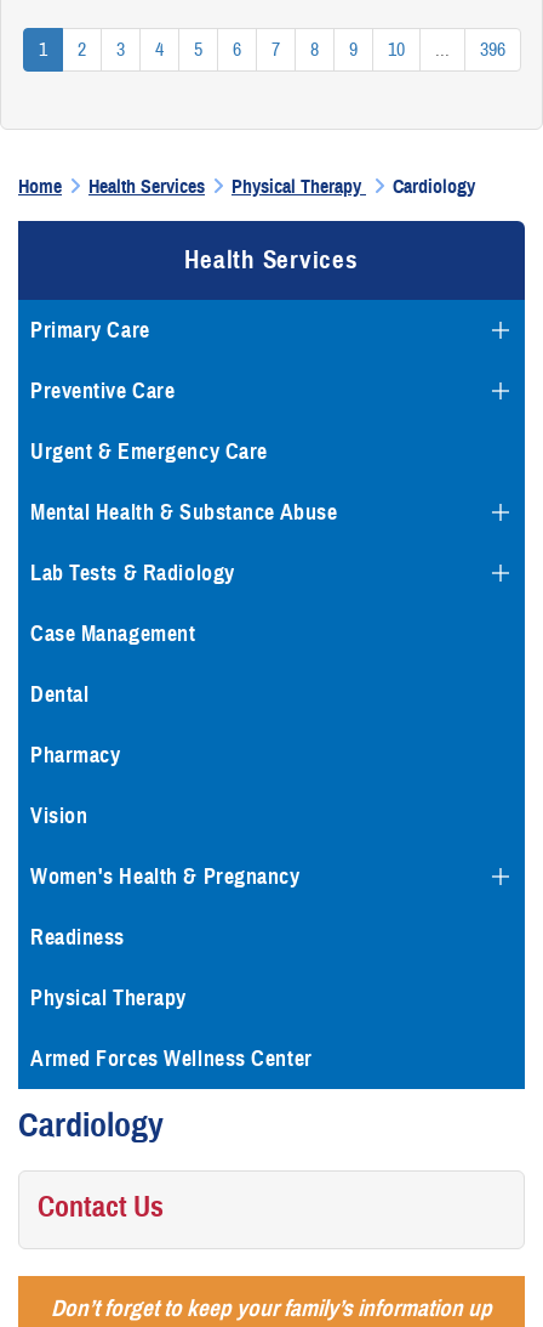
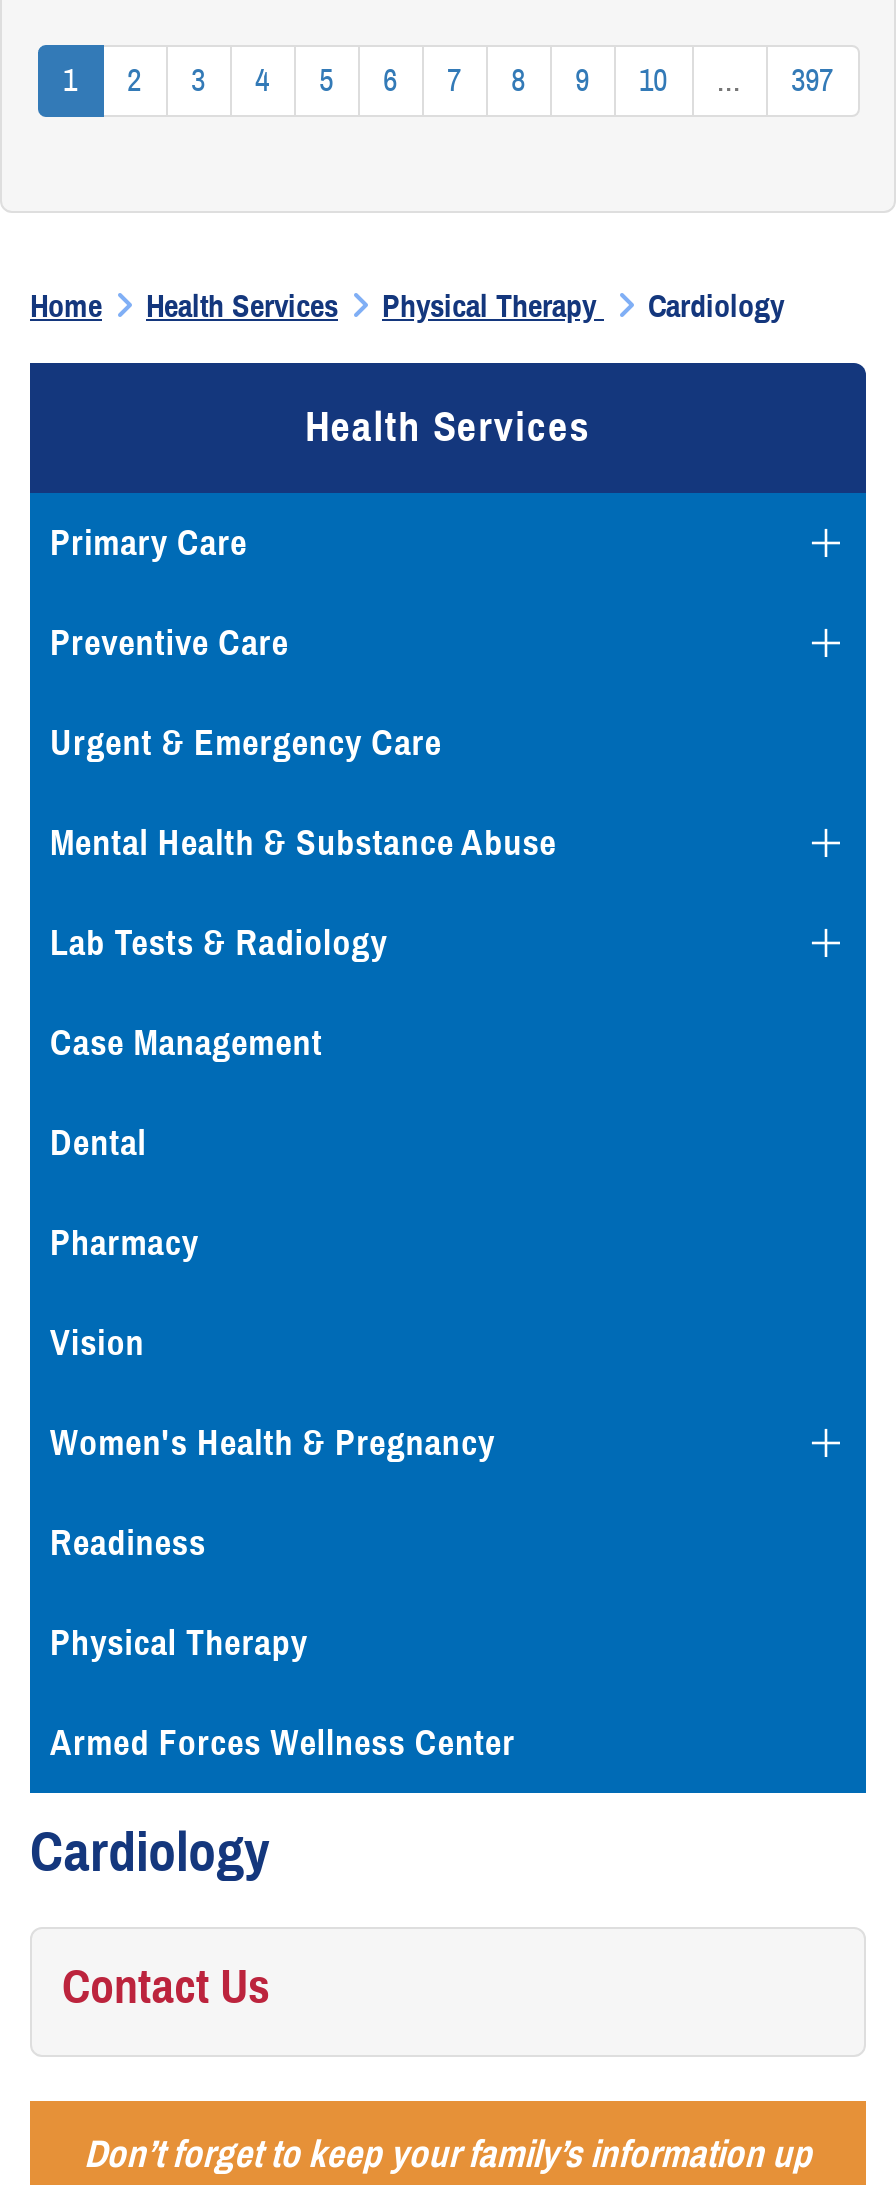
- 396
+ 397
